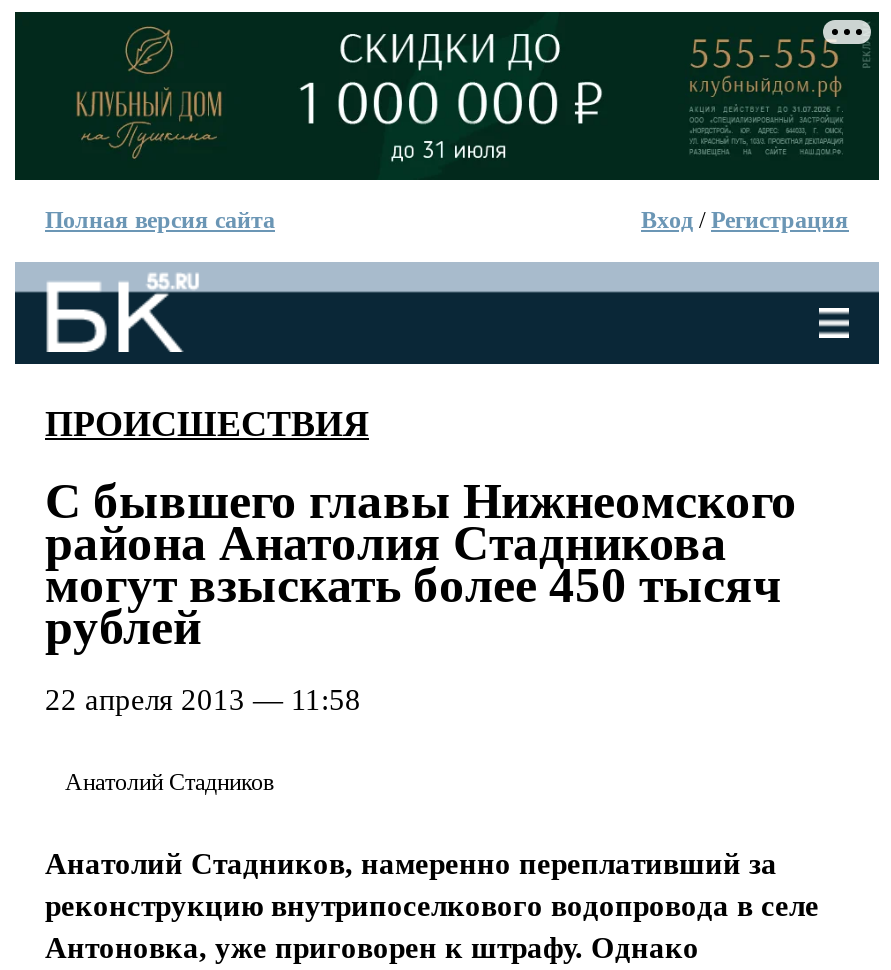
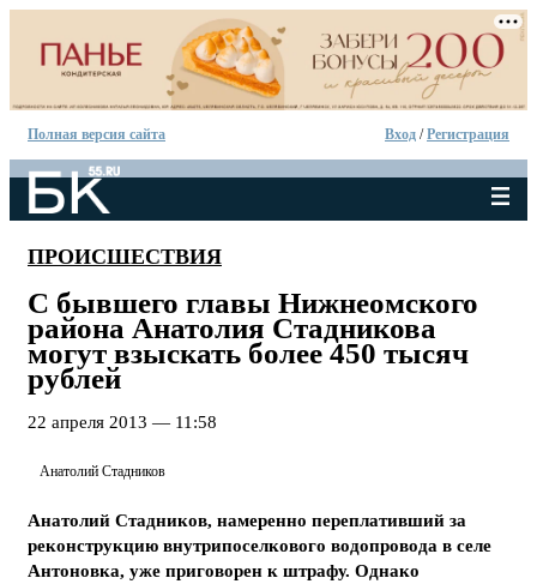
- [image]
+ [image]
